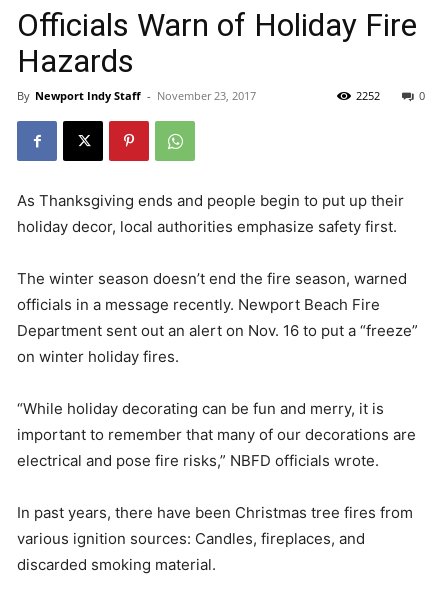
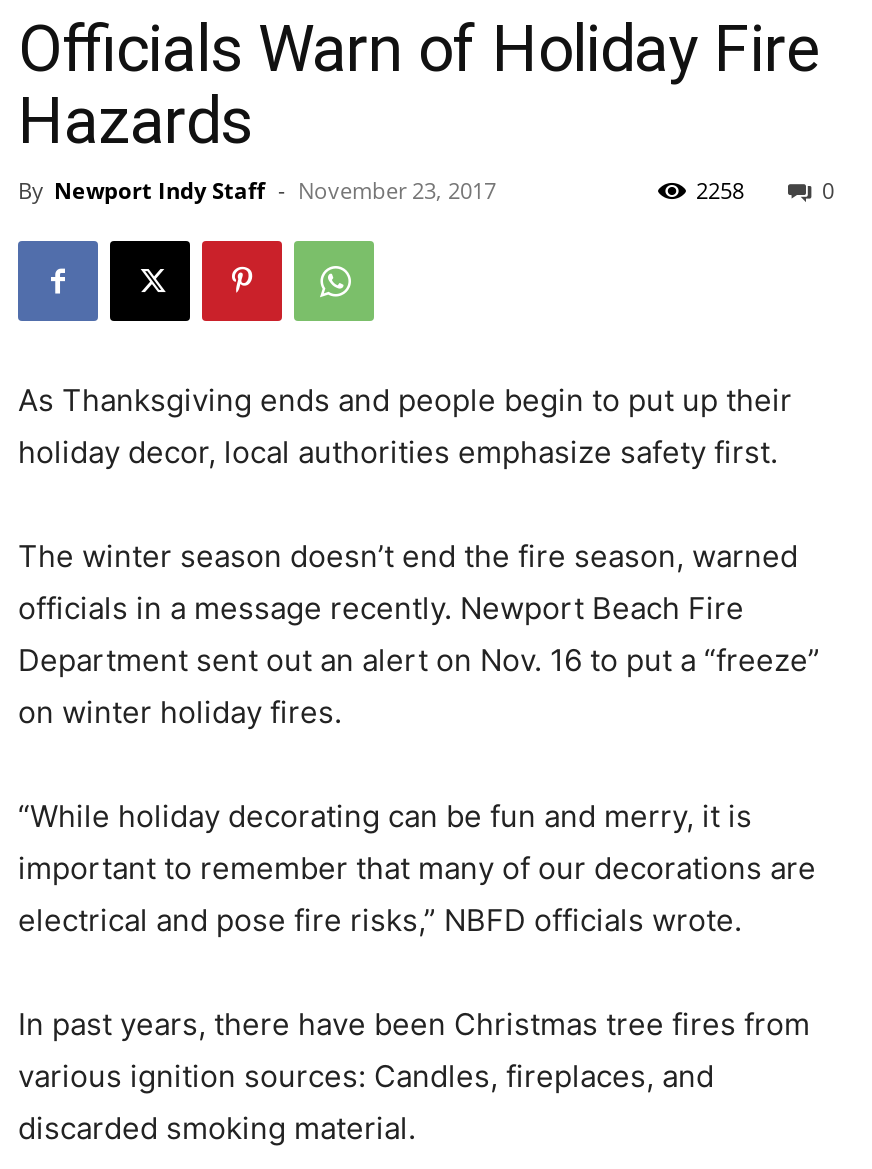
- 2252
+ 2258
